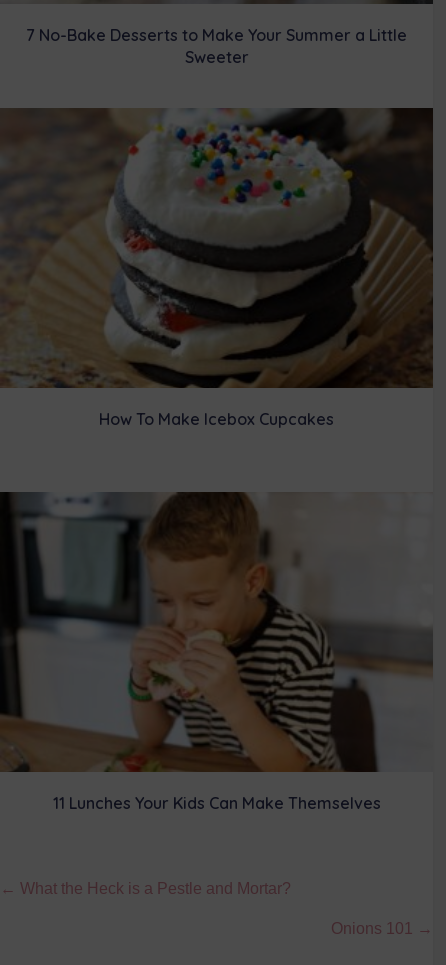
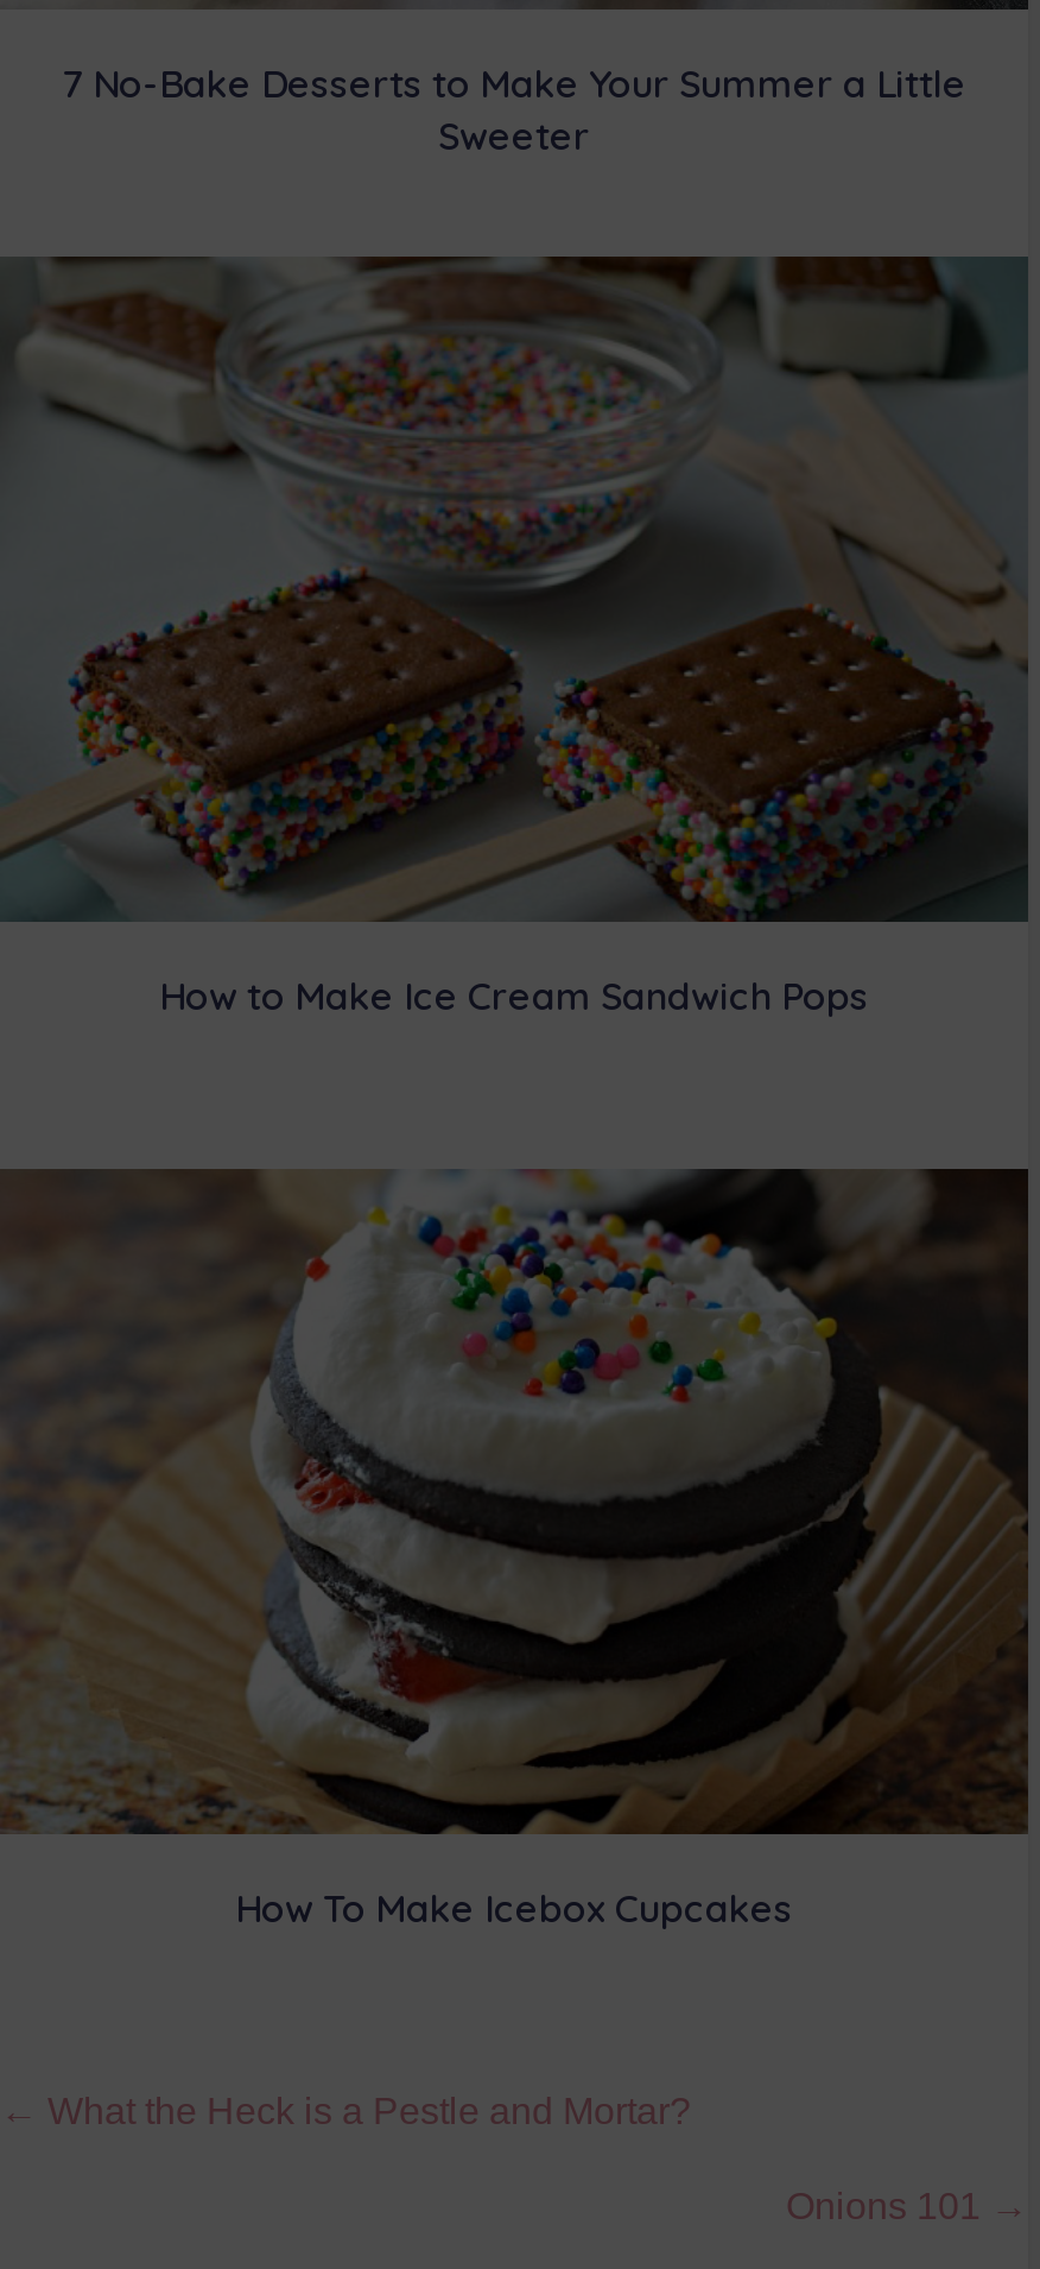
+ [image]
+ How to Make Ice Cream Sandwich Pops

moved down: [image] | How To Make Icebox Cupcakes

- [image]
- 11 Lunches Your Kids Can Make Themselves
